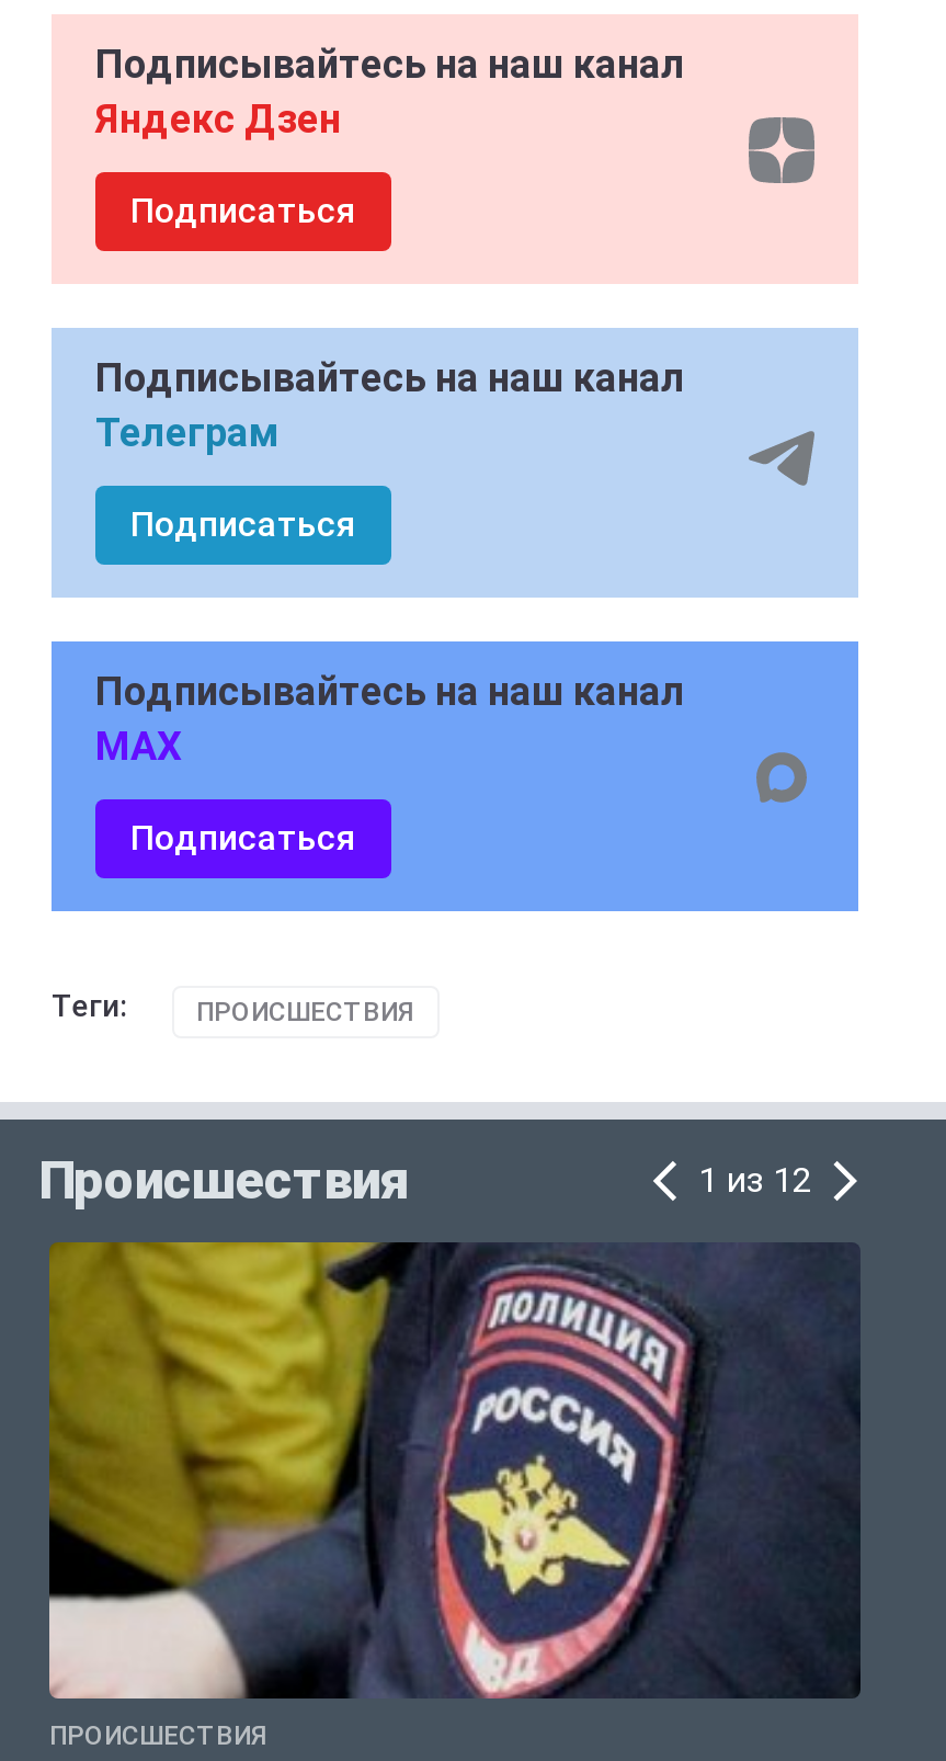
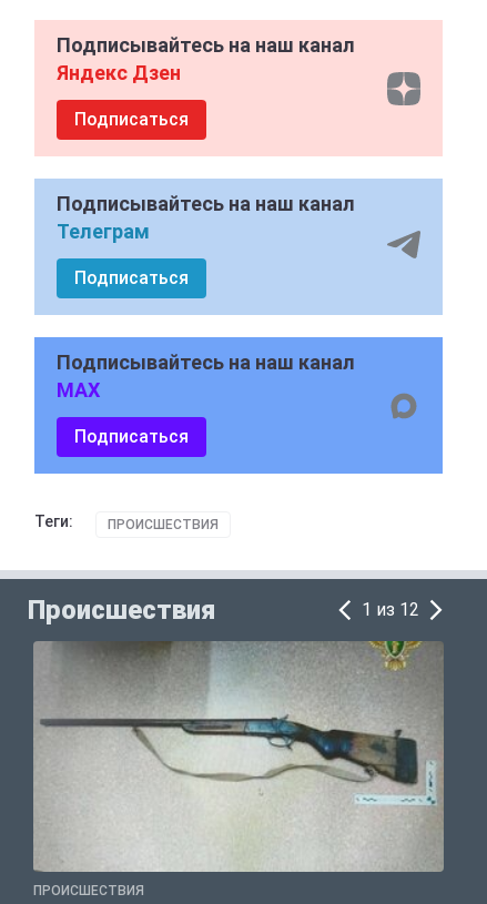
- [image]
+ [image]
